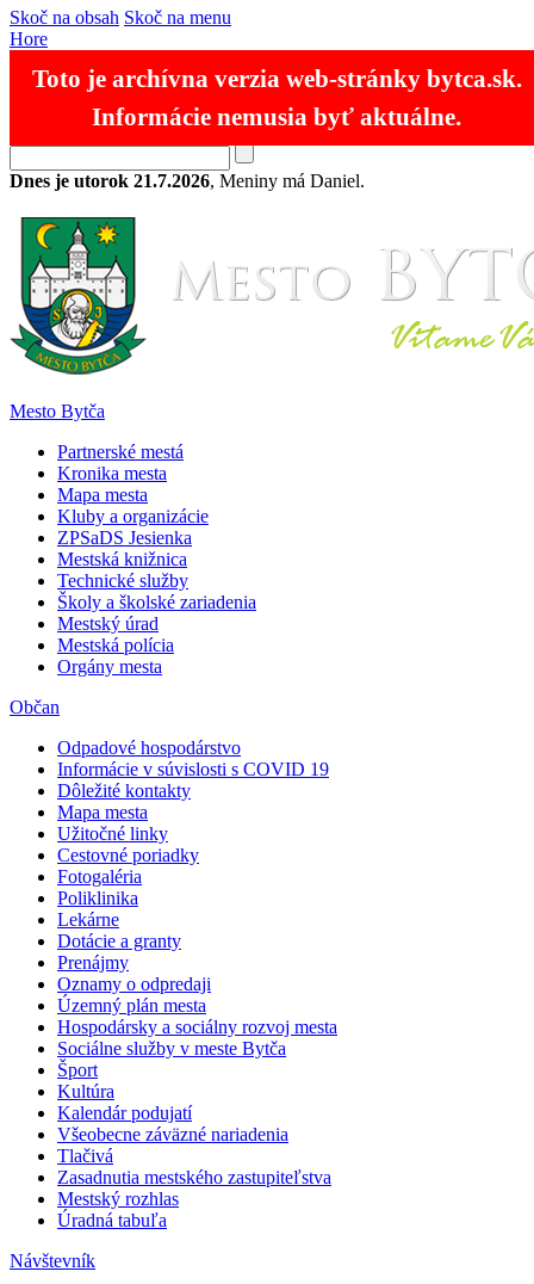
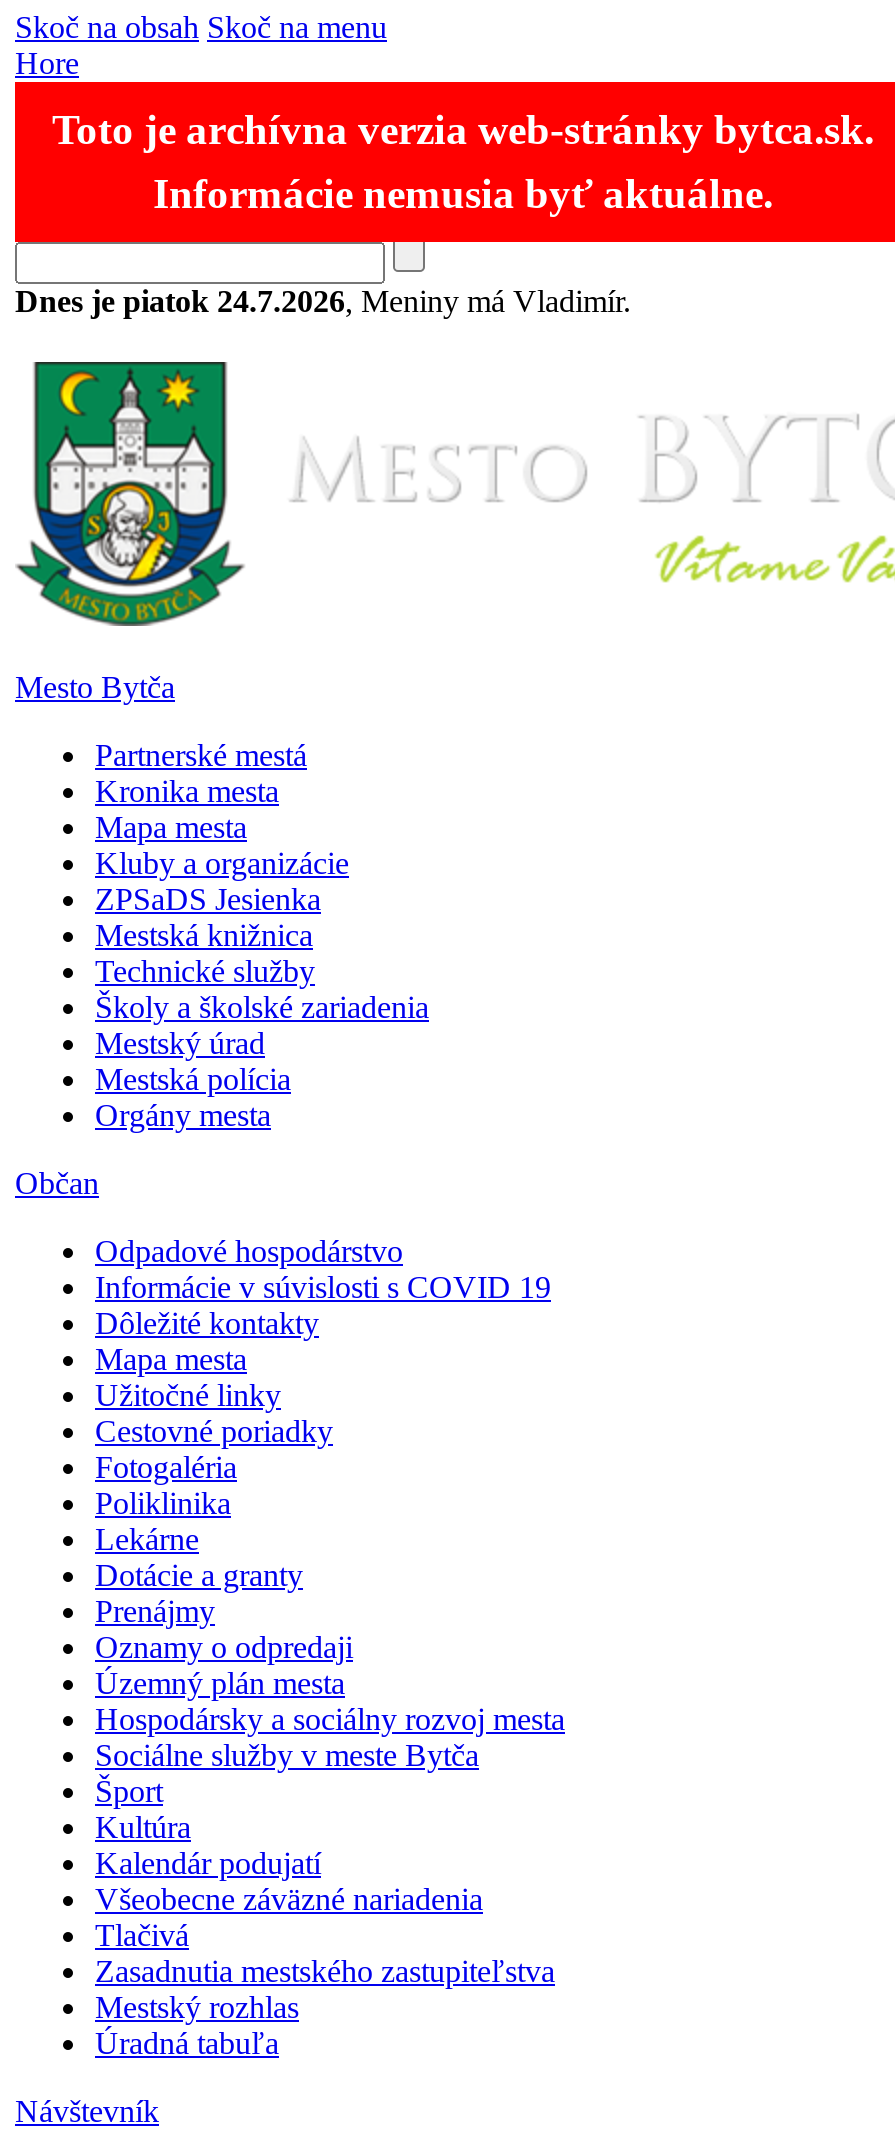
- Dnes je utorok 21.7.2026, Meniny má Daniel.
+ Dnes je piatok 24.7.2026, Meniny má Vladimír.
